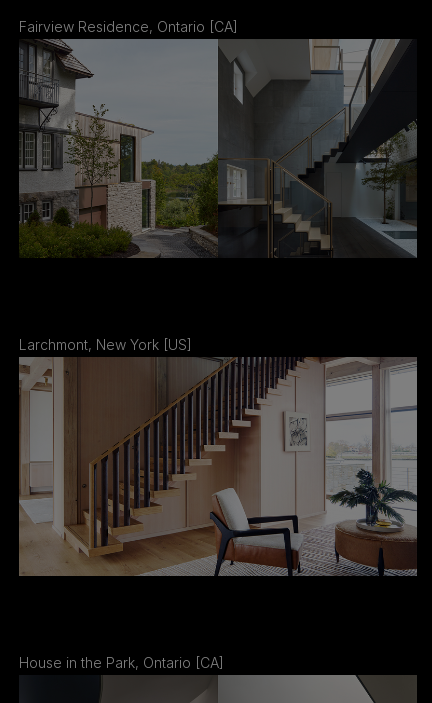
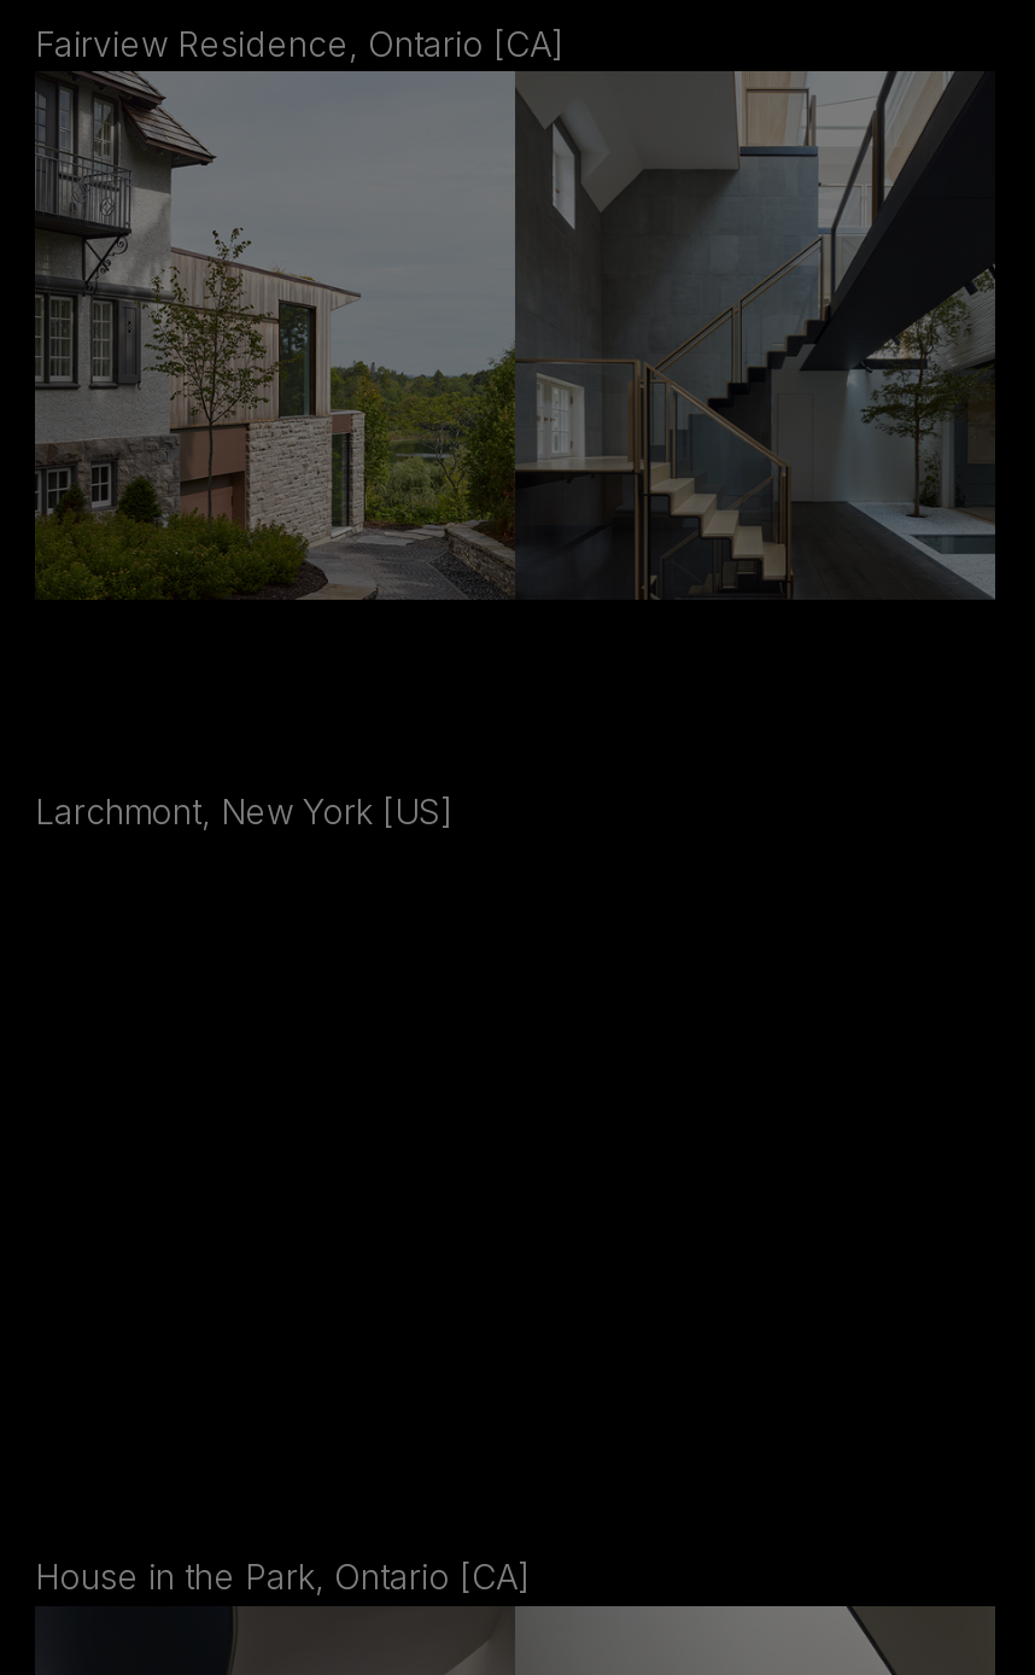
- [image]
